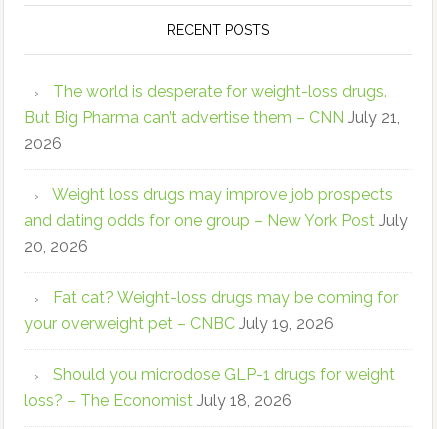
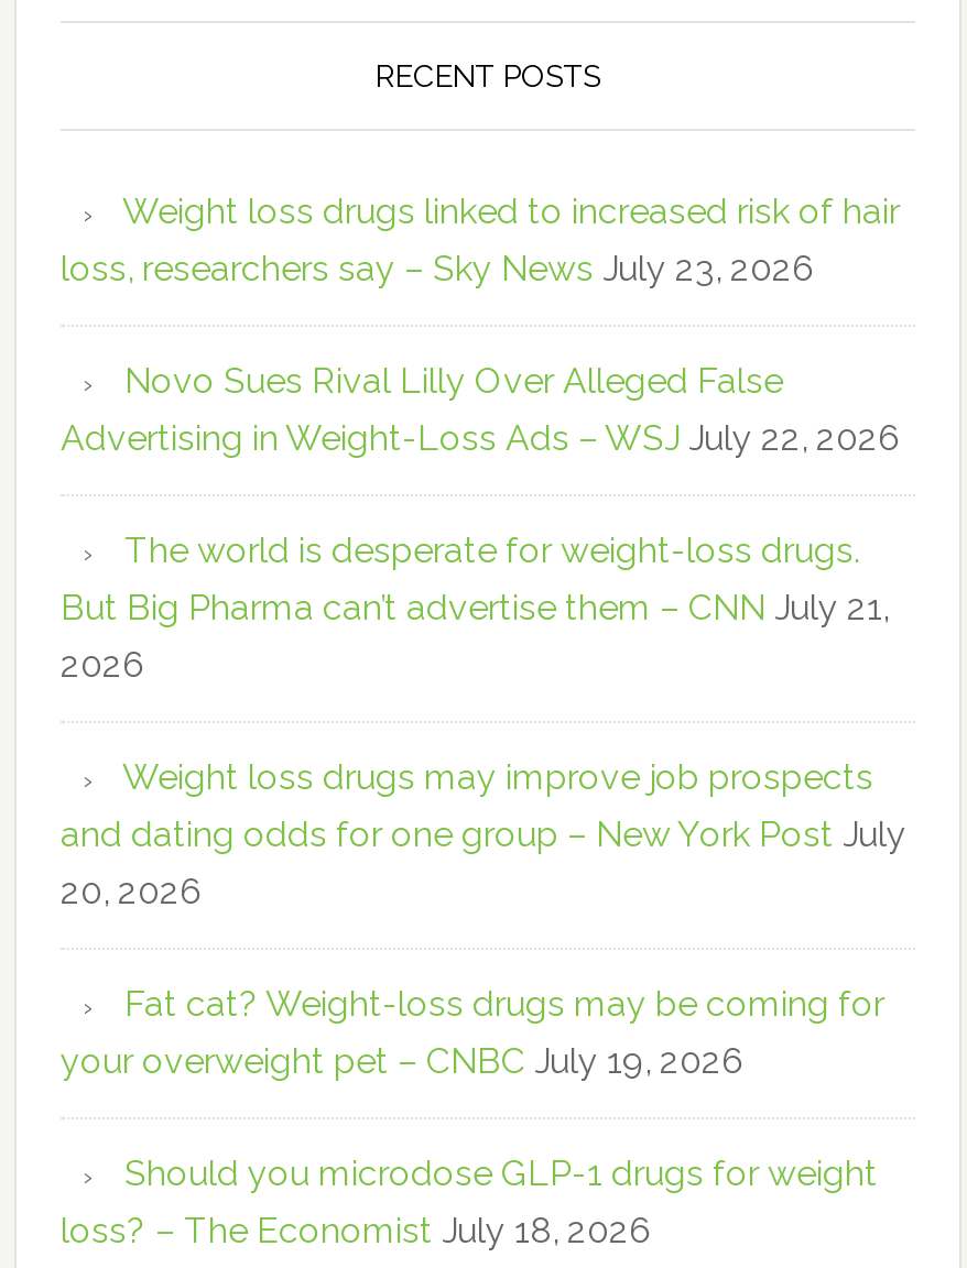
+ Weight loss drugs linked to increased risk of hair
+ loss, researchers say – Sky News July 23, 2026
+ Novo Sues Rival Lilly Over Alleged False
+ Advertising in Weight-Loss Ads – WSJ July 22, 2026
